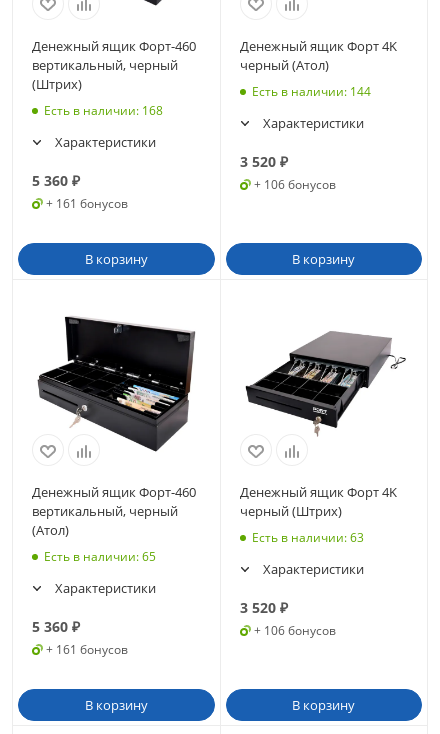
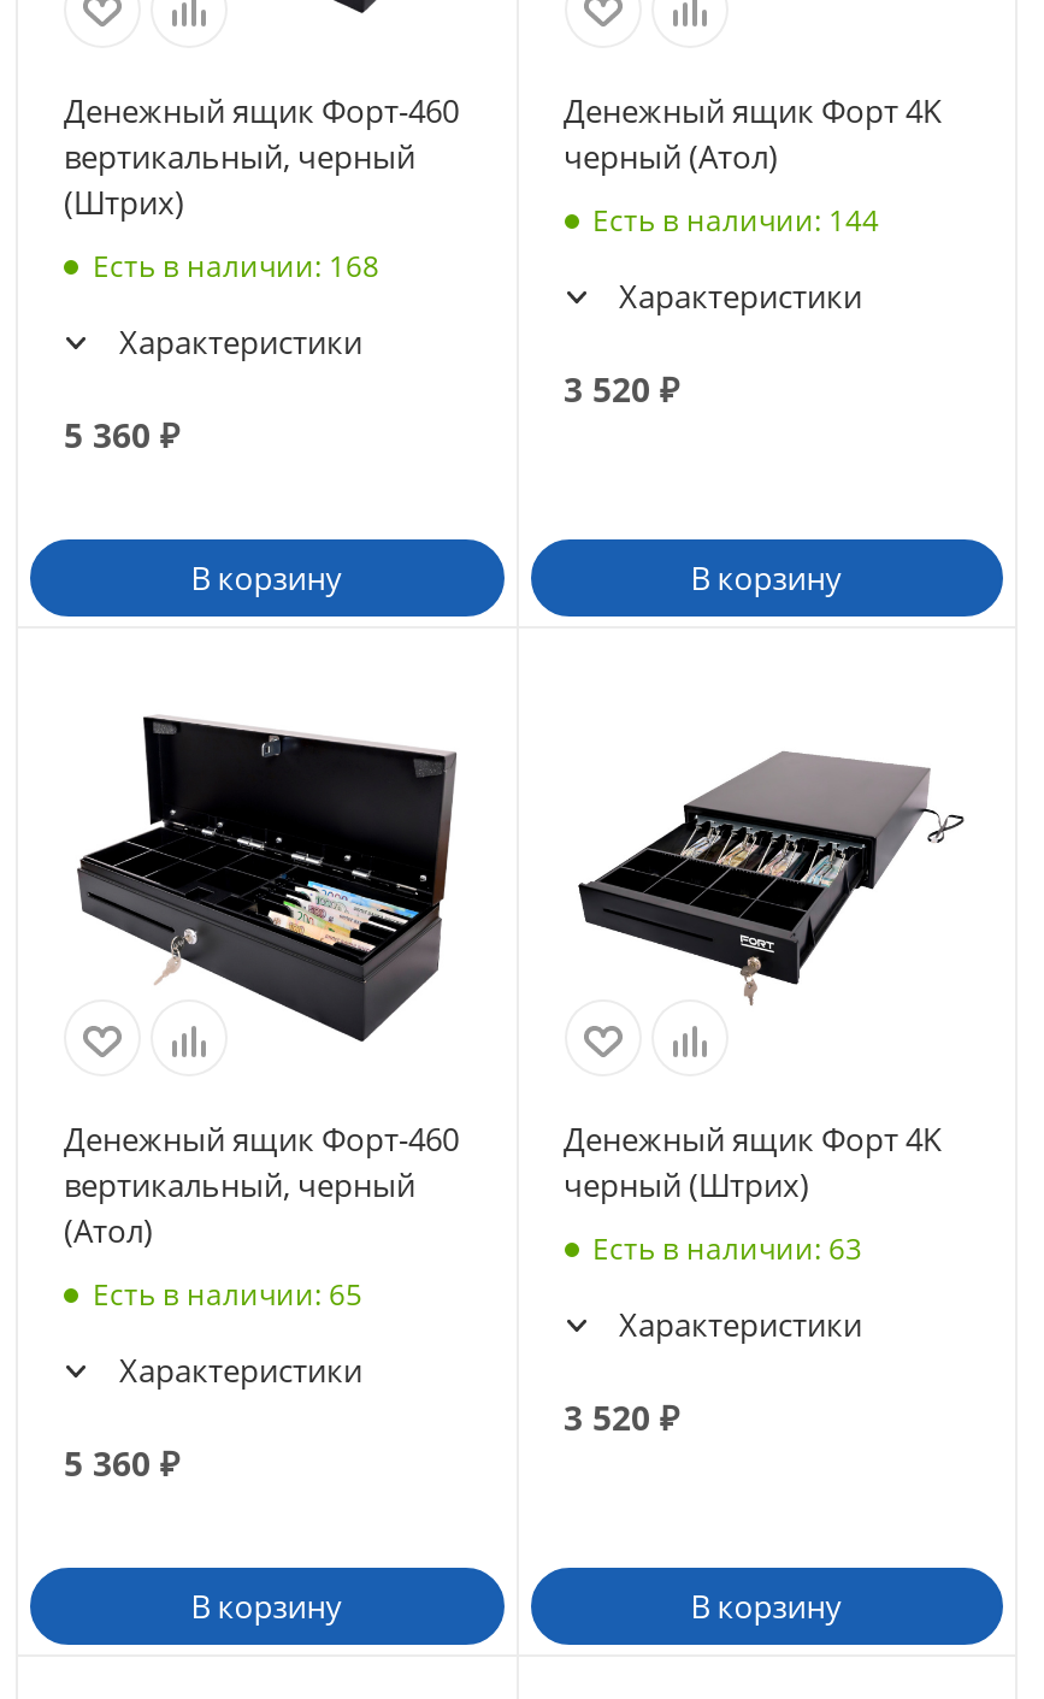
- + 106 бонусов

- + 161 бонусов

- + 106 бонусов

- + 161 бонусов
